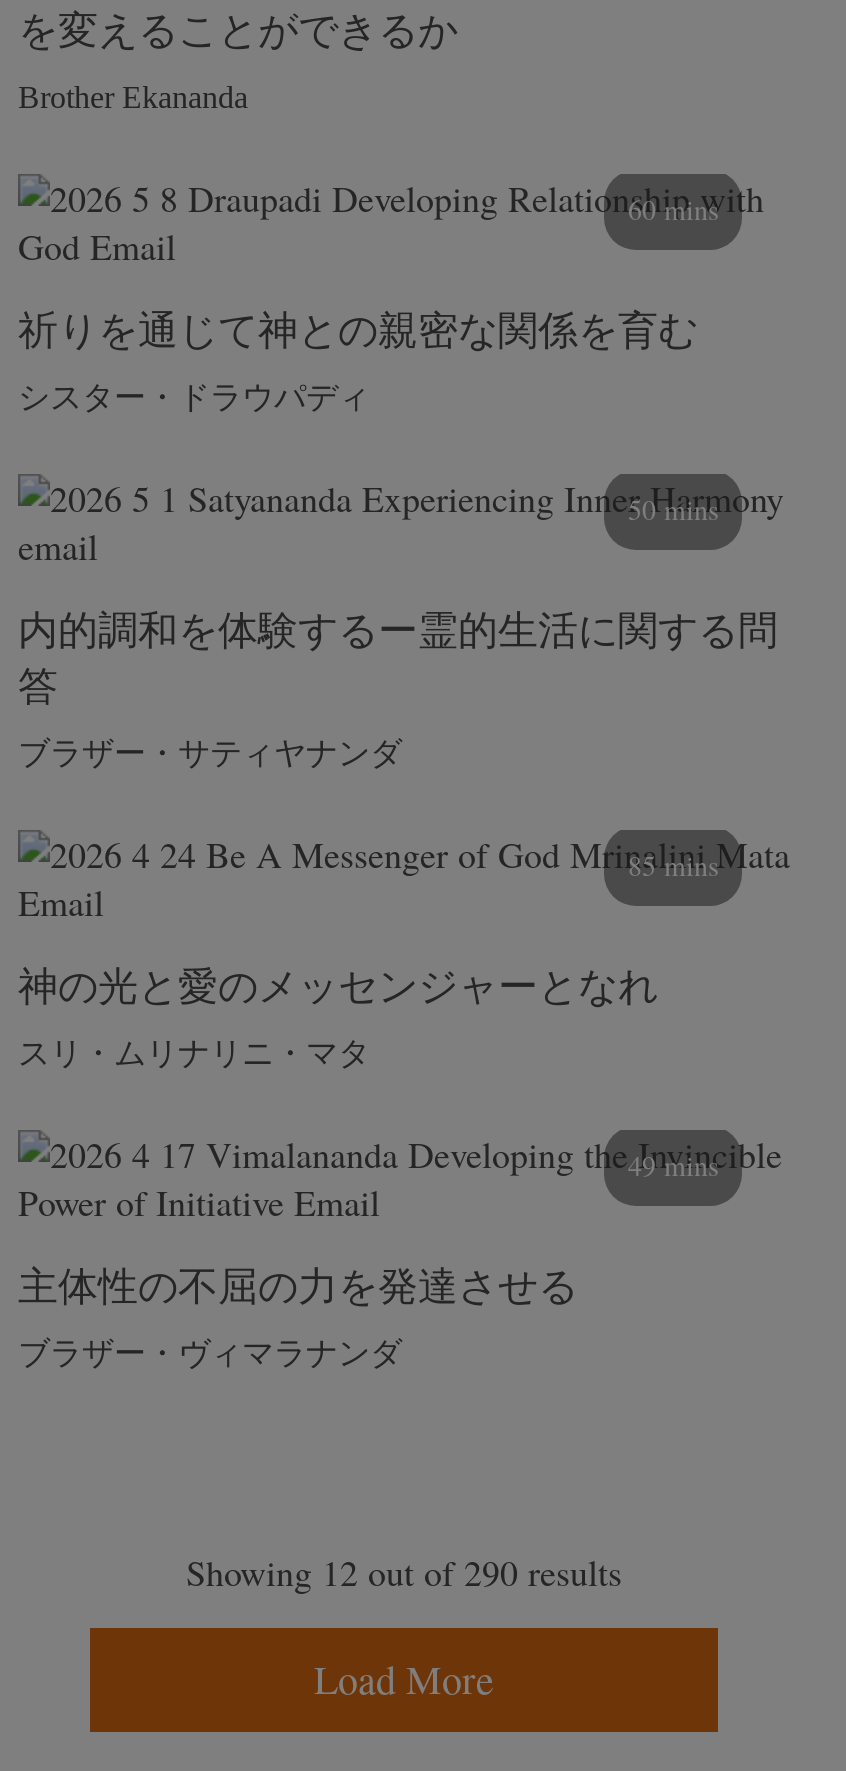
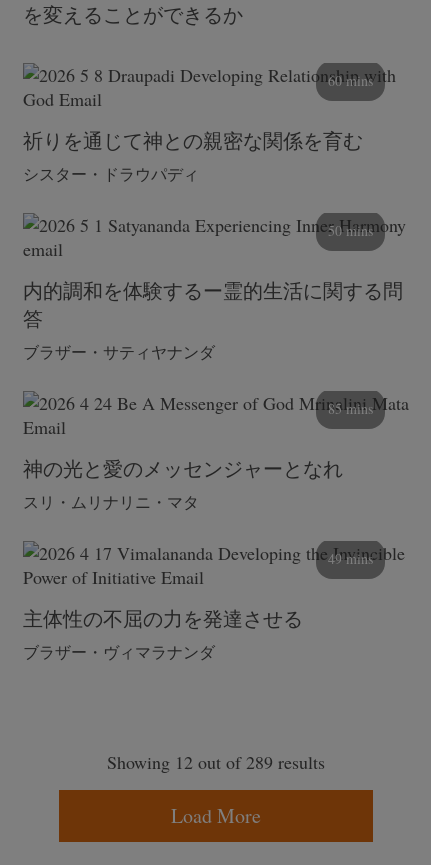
- Brother Ekananda

- Showing 12 out of 290 results
+ Showing 12 out of 289 results
